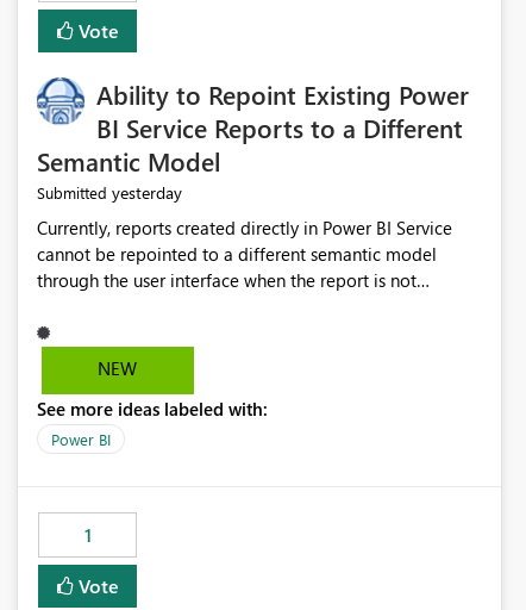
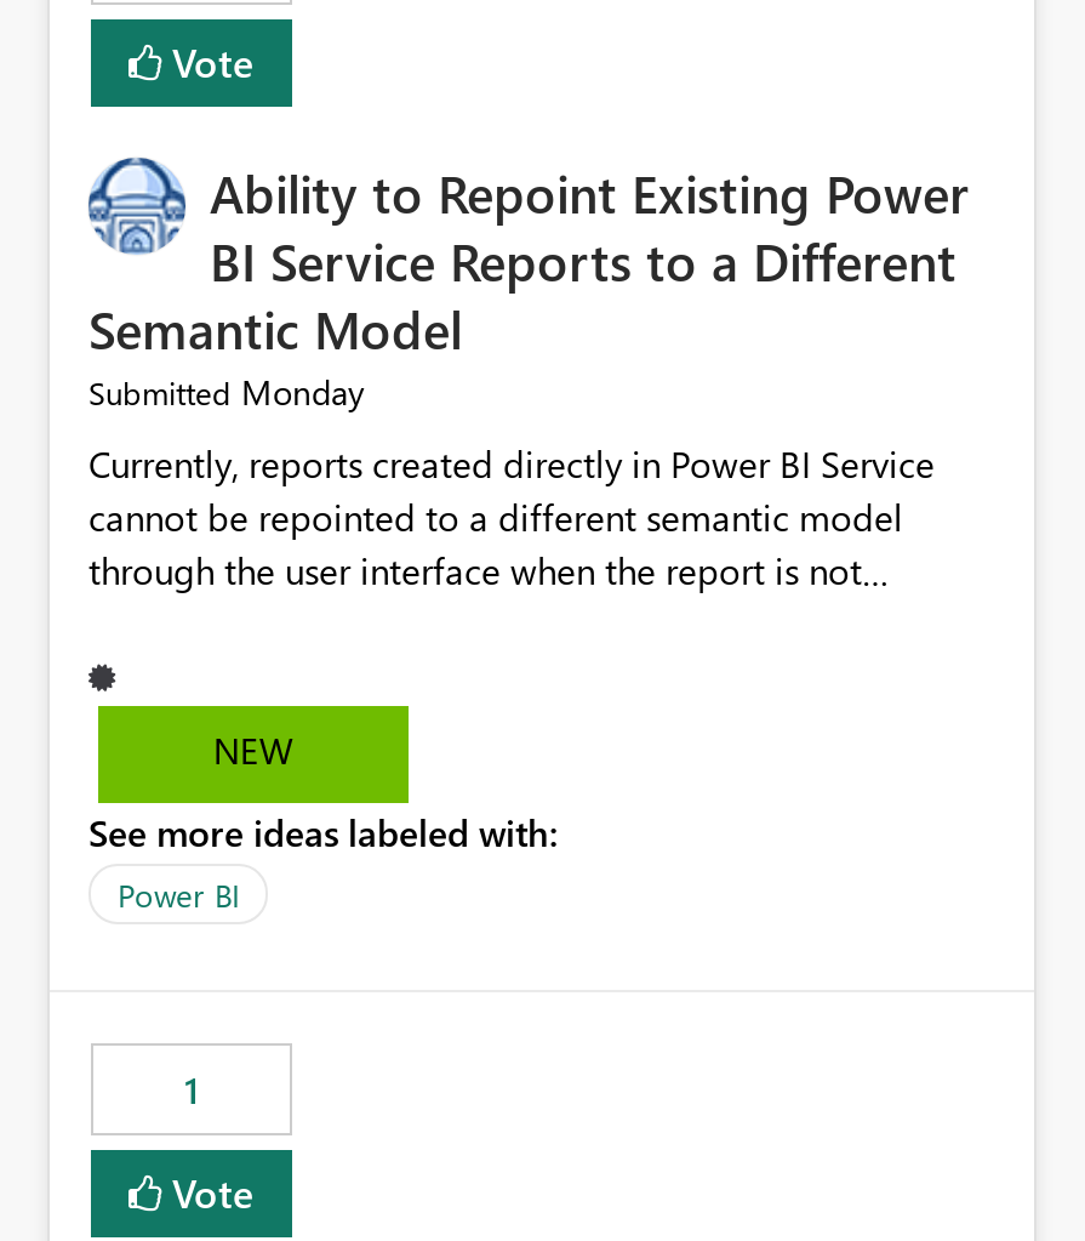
- Submitted yesterday
+ Submitted Monday
